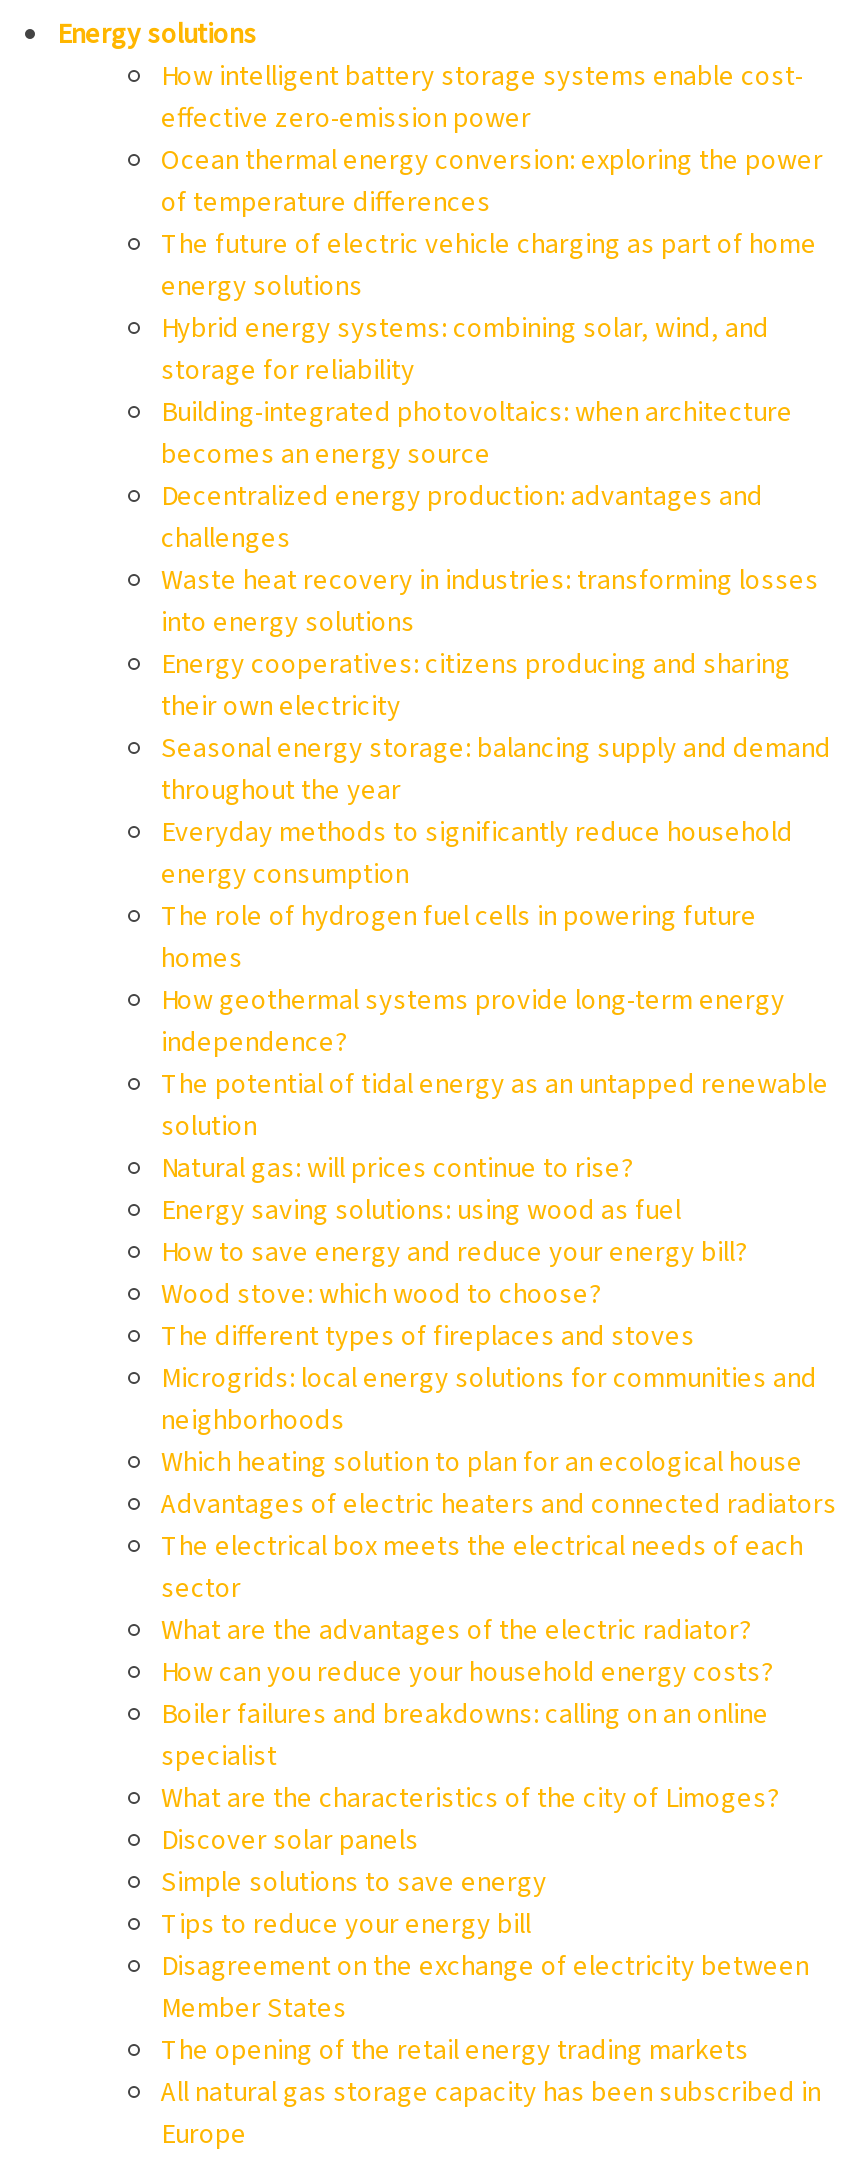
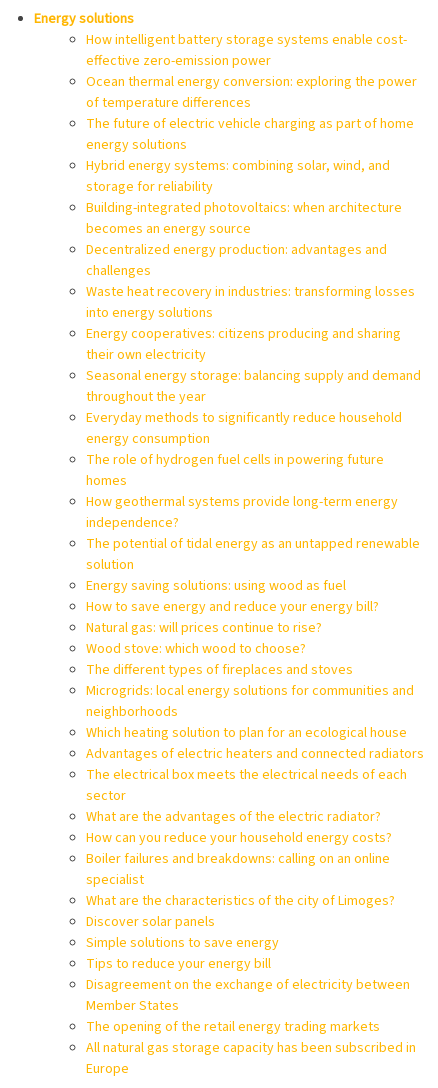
moved down: Natural gas: will prices continue to rise?

moved up: Energy saving solutions: using wood as fuel | How to save energy and reduce your energy bill?
